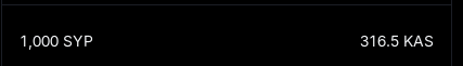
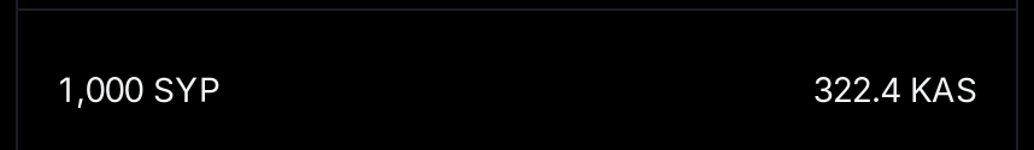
- 316.5 KAS
+ 322.4 KAS
